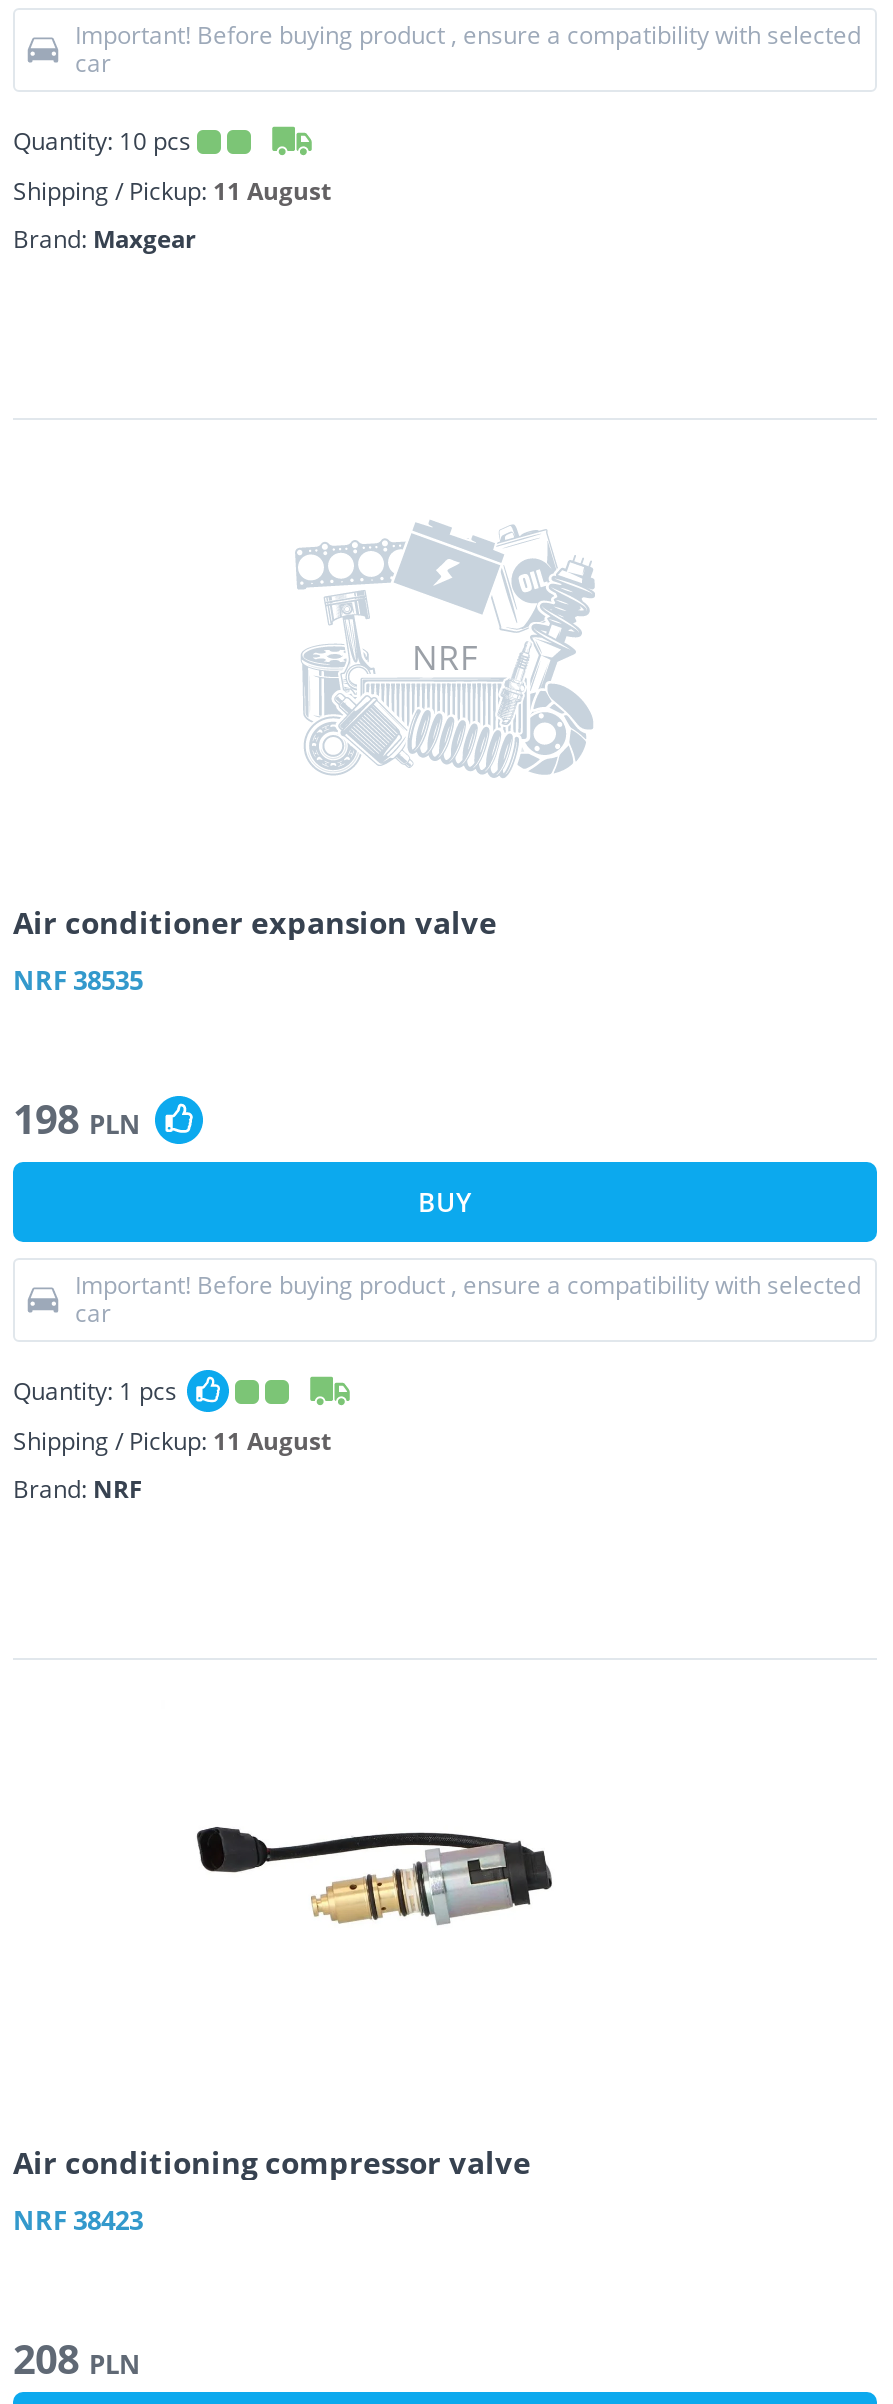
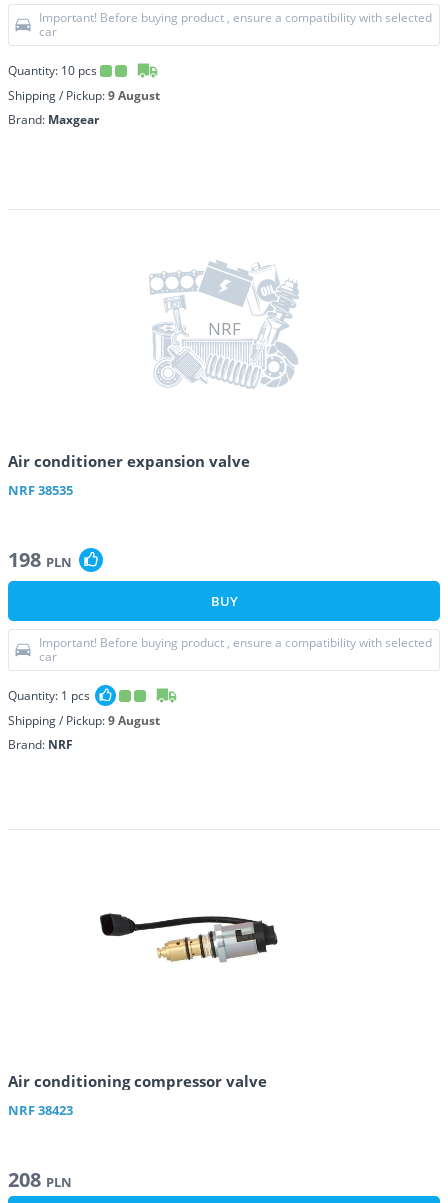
- Shipping / Pickup: 11 August
+ Shipping / Pickup: 9 August

- Shipping / Pickup: 11 August
+ Shipping / Pickup: 9 August
